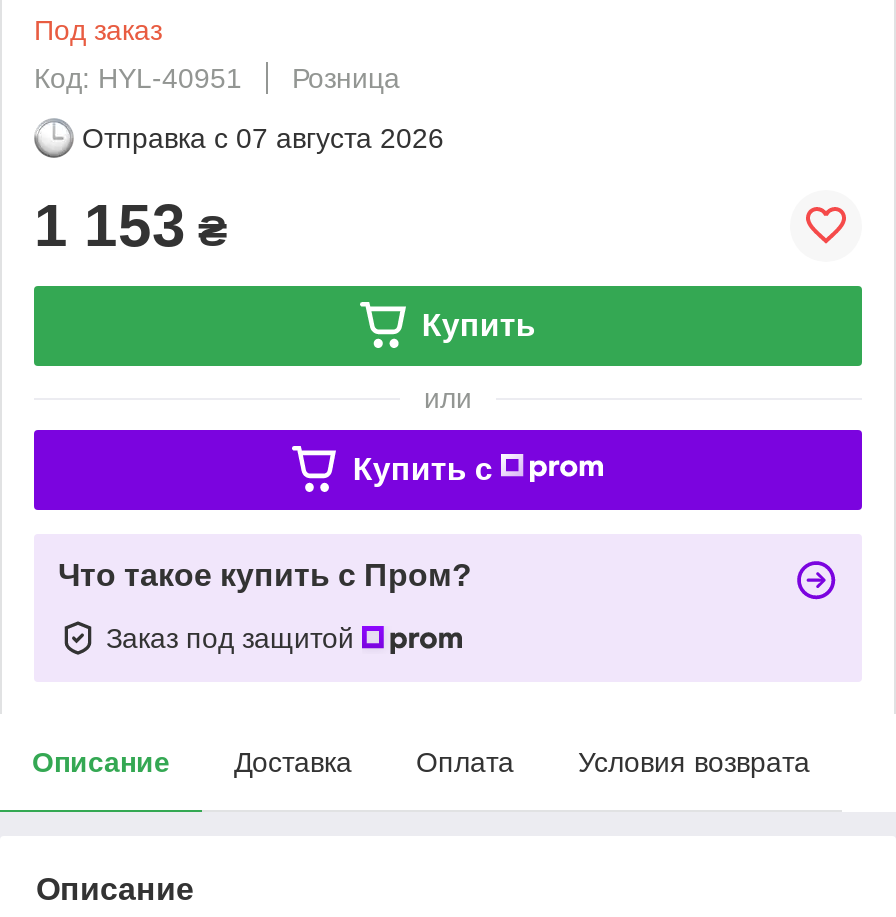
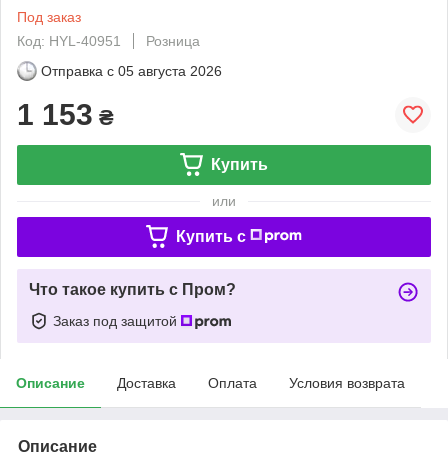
- Отправка с 07 августа 2026
+ Отправка с 05 августа 2026
